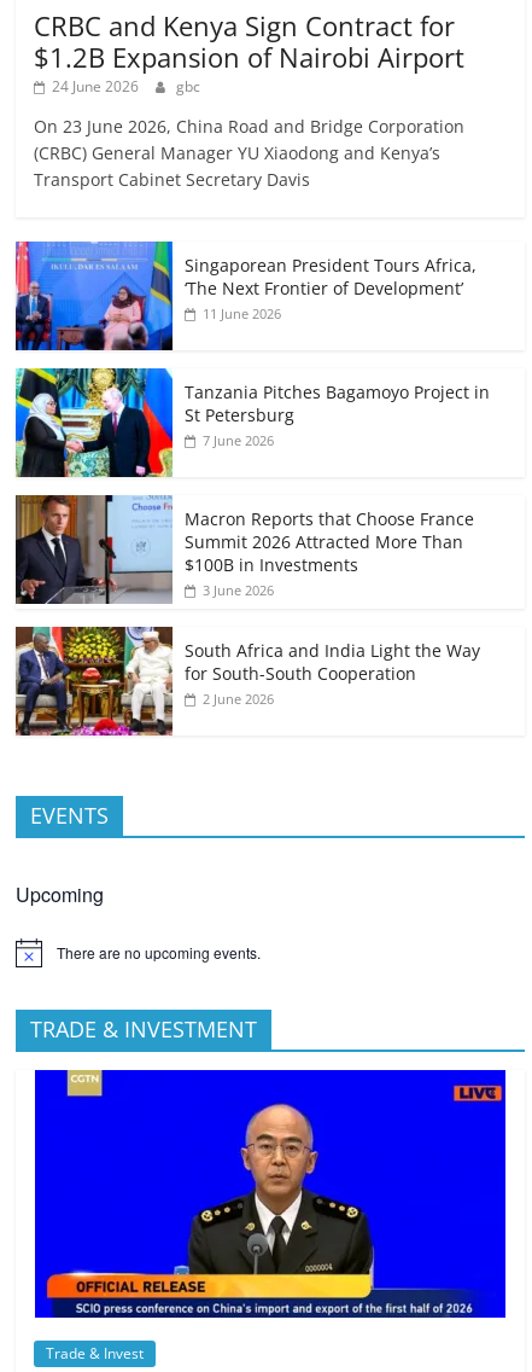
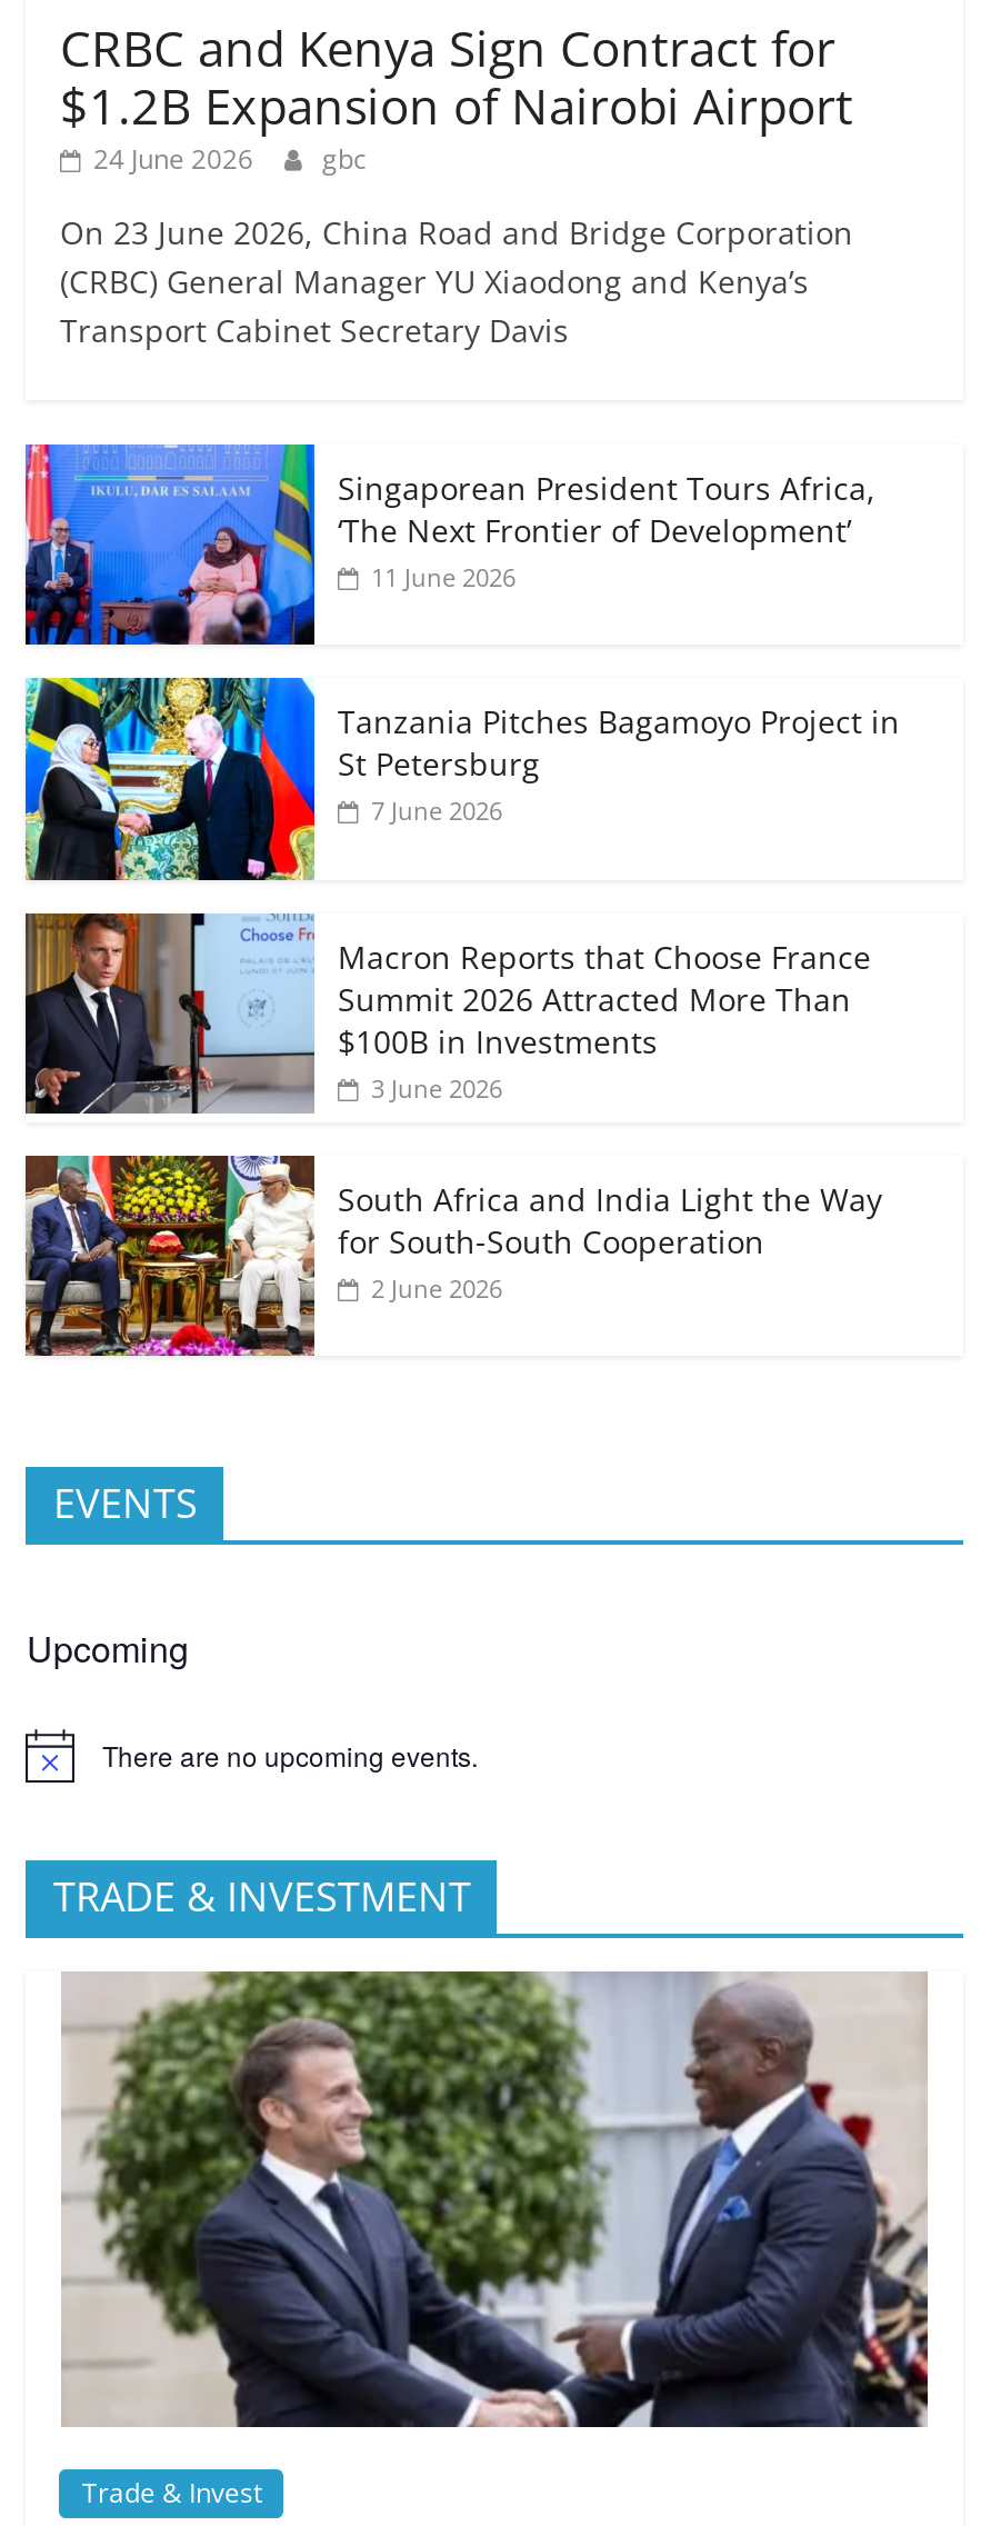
- [image]
+ [image]
